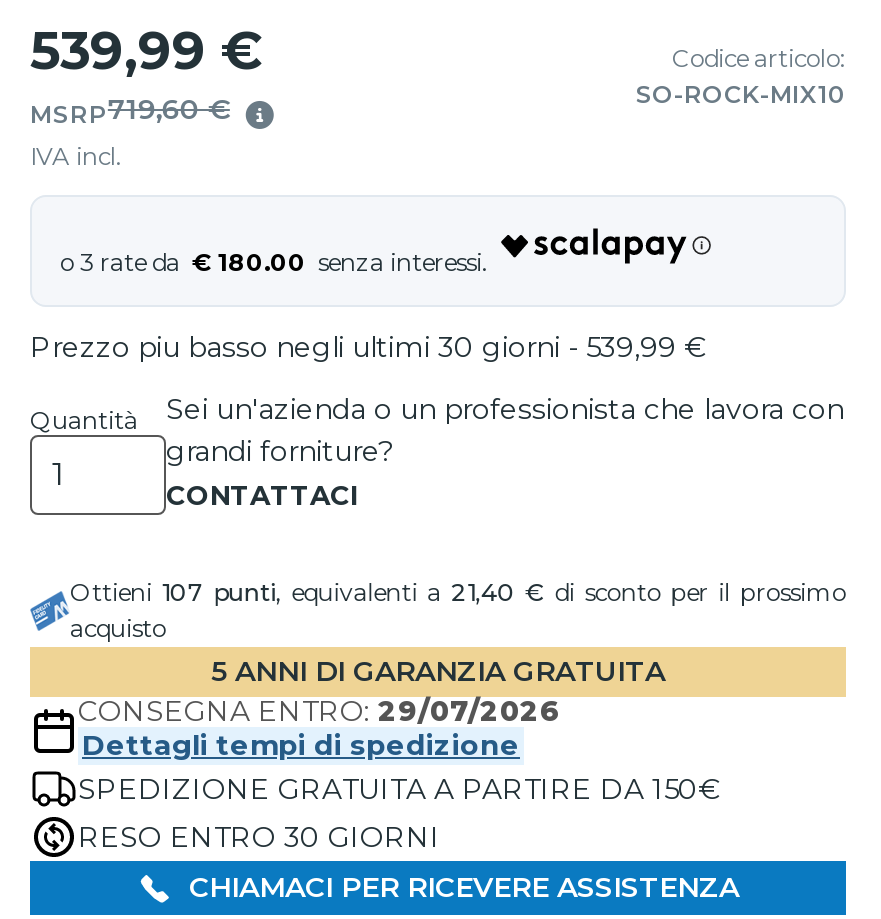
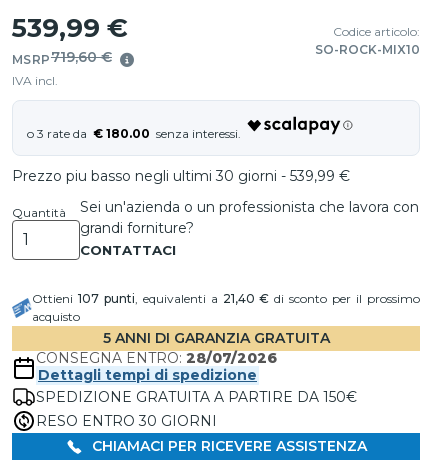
- CONSEGNA ENTRO: 29/07/2026
+ CONSEGNA ENTRO: 28/07/2026
